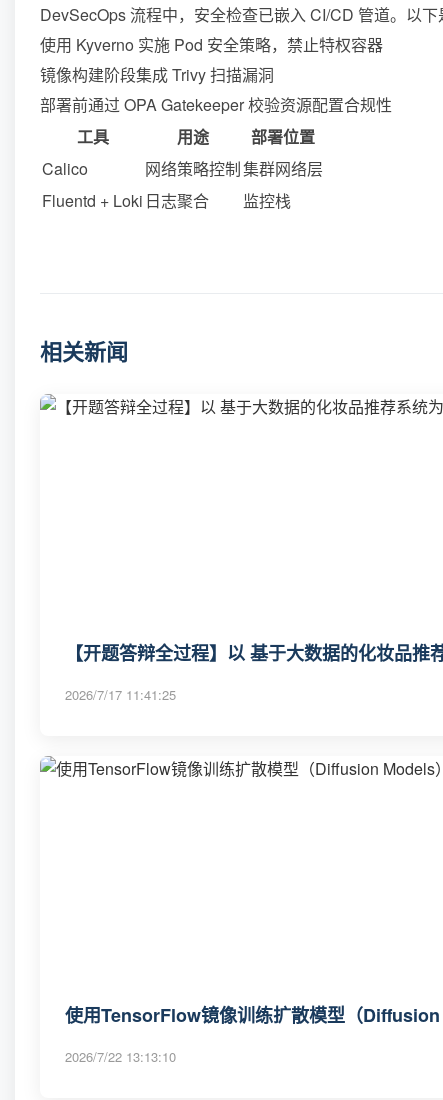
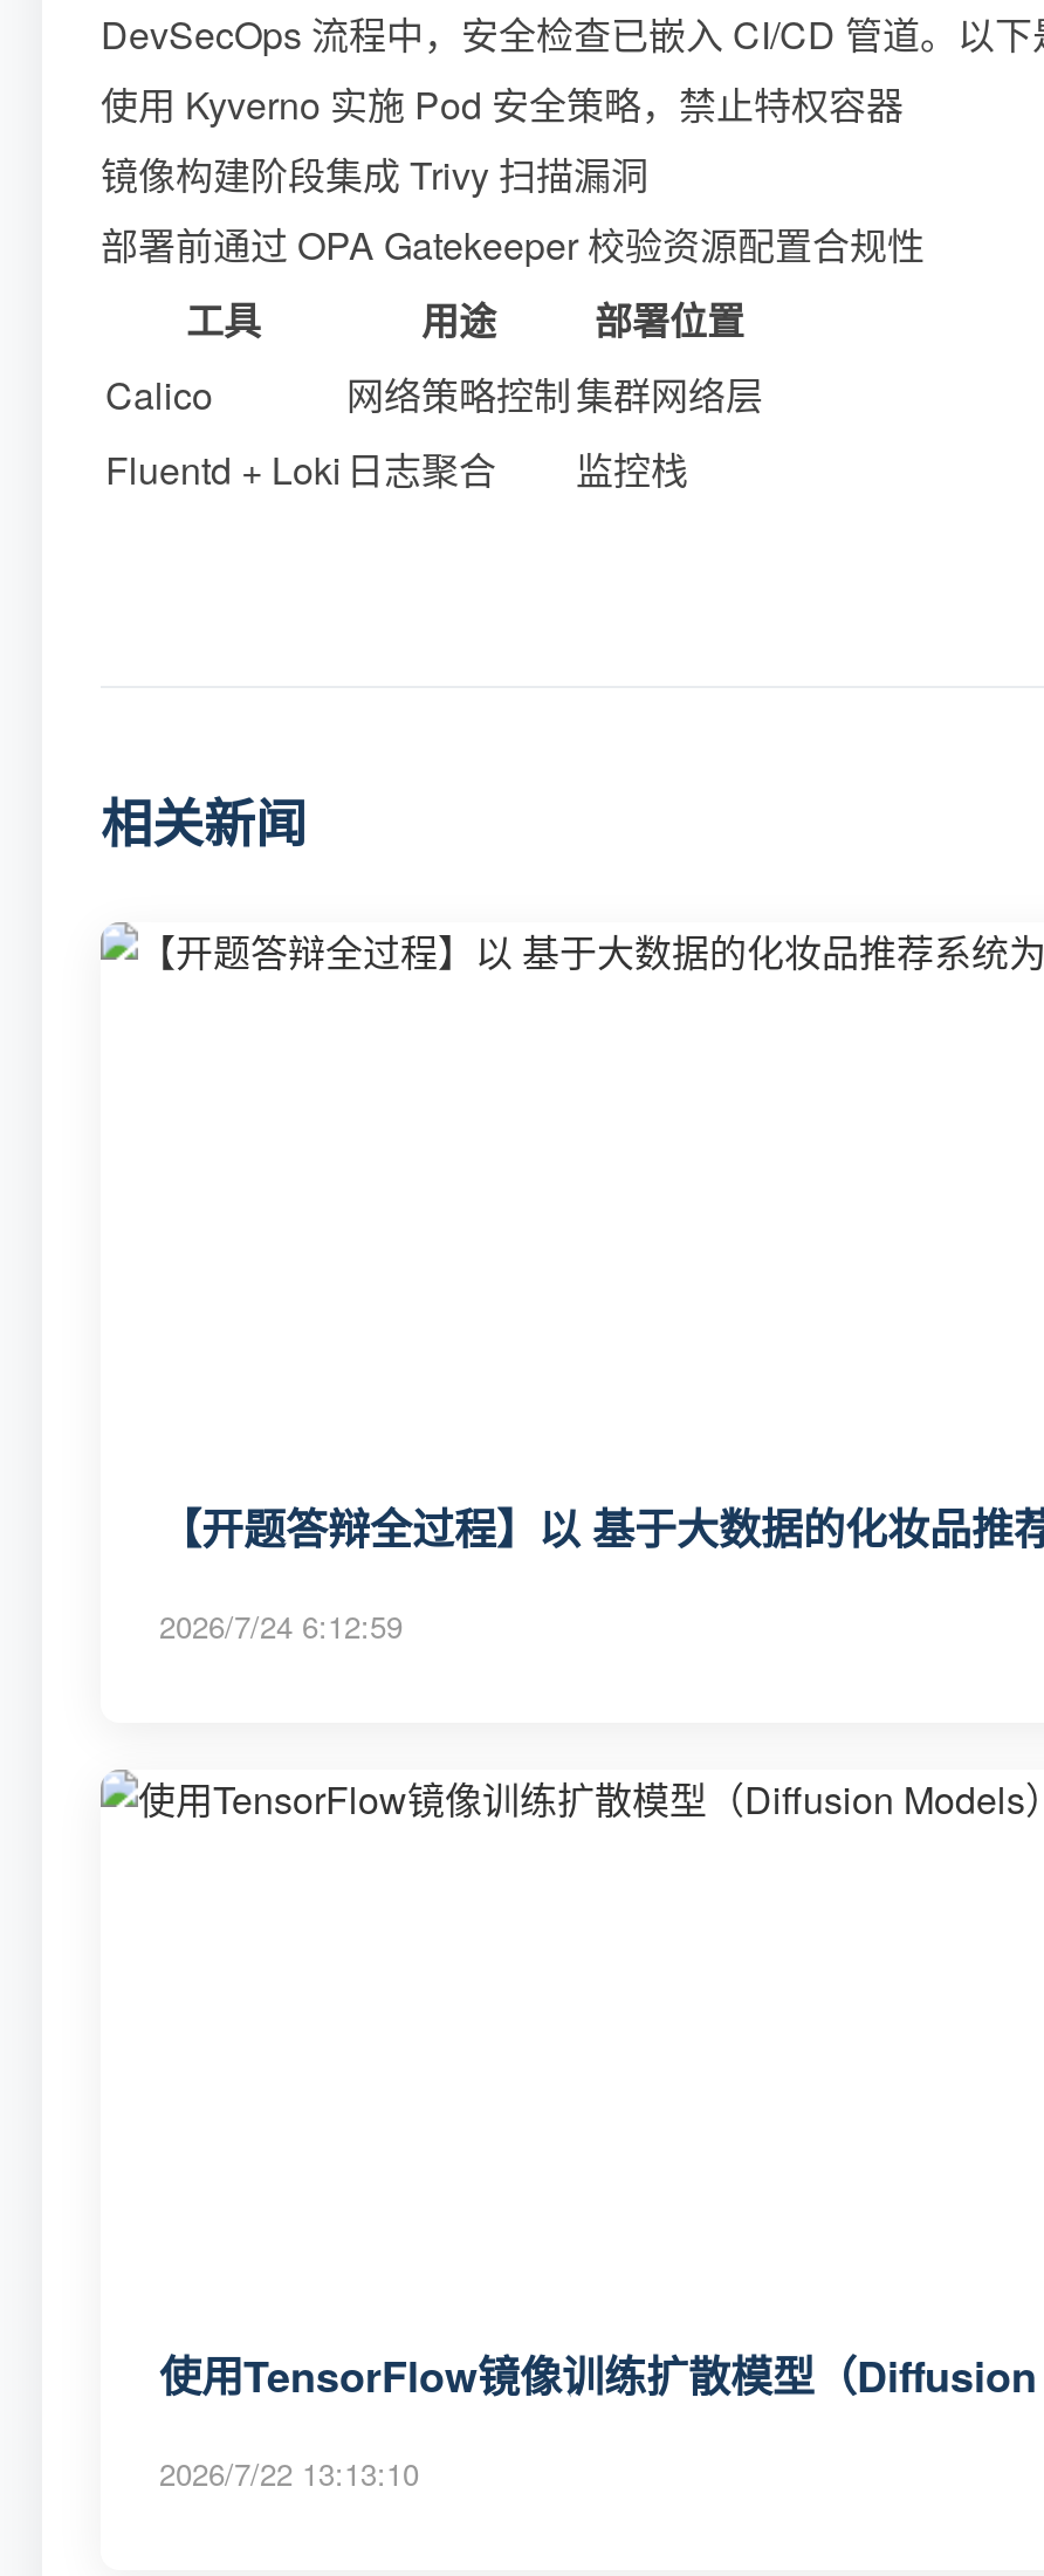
- 2026/7/17 11:41:25
+ 2026/7/24 6:12:59
